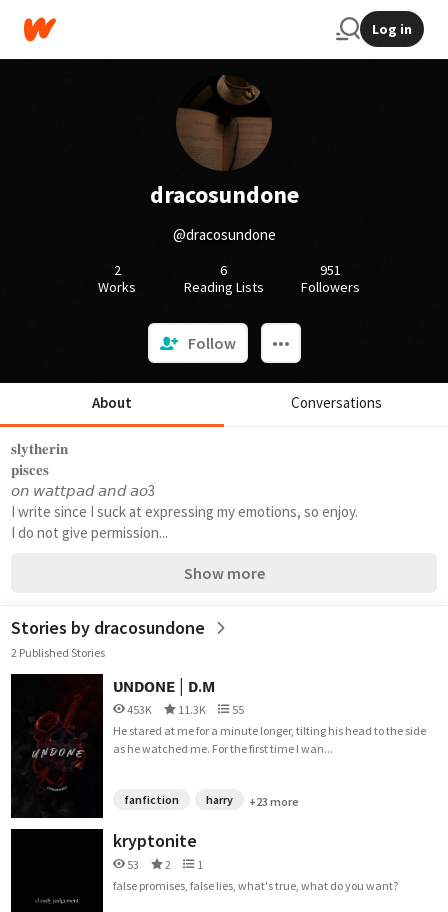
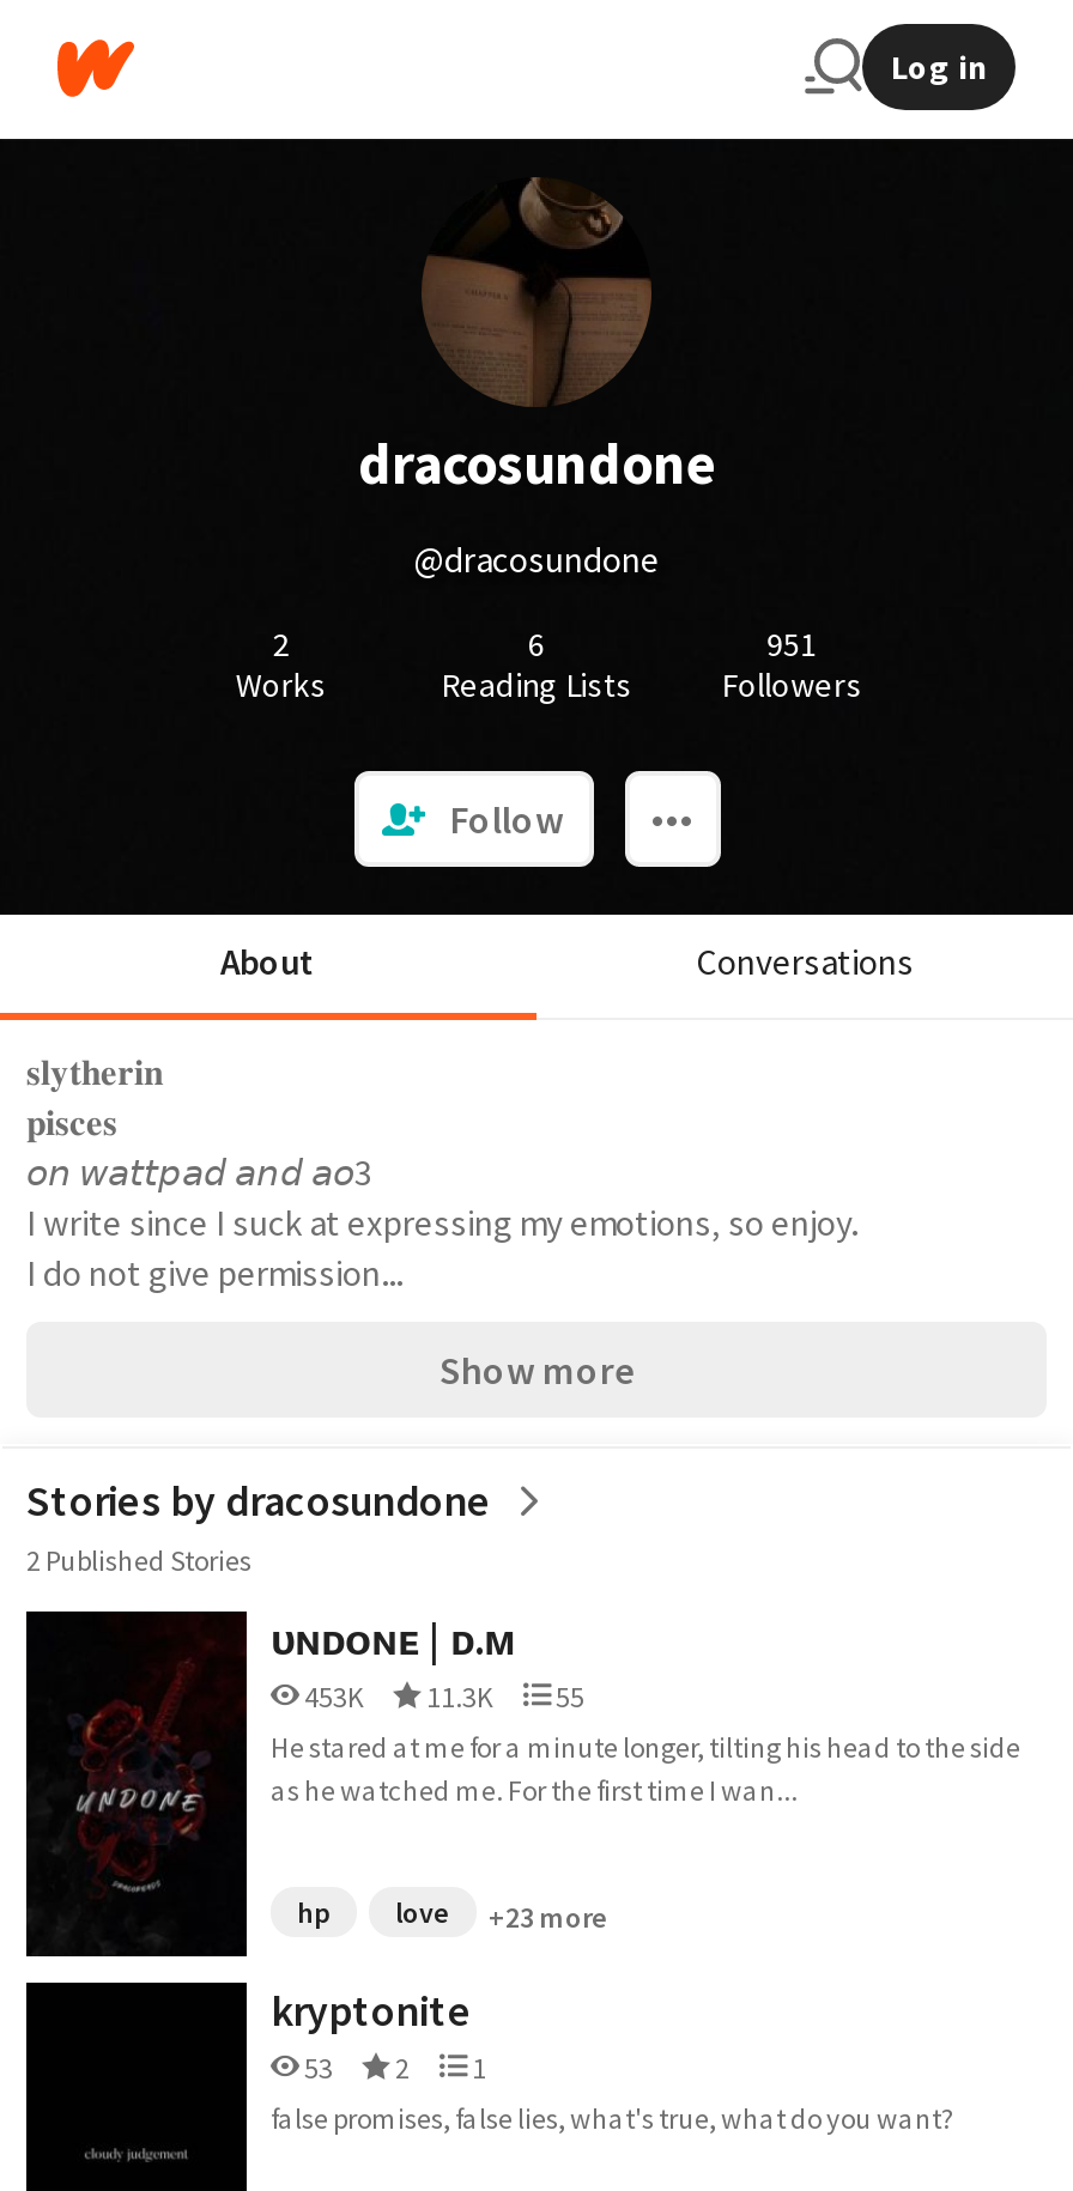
- fanfiction
- harry
+ hp
+ love
